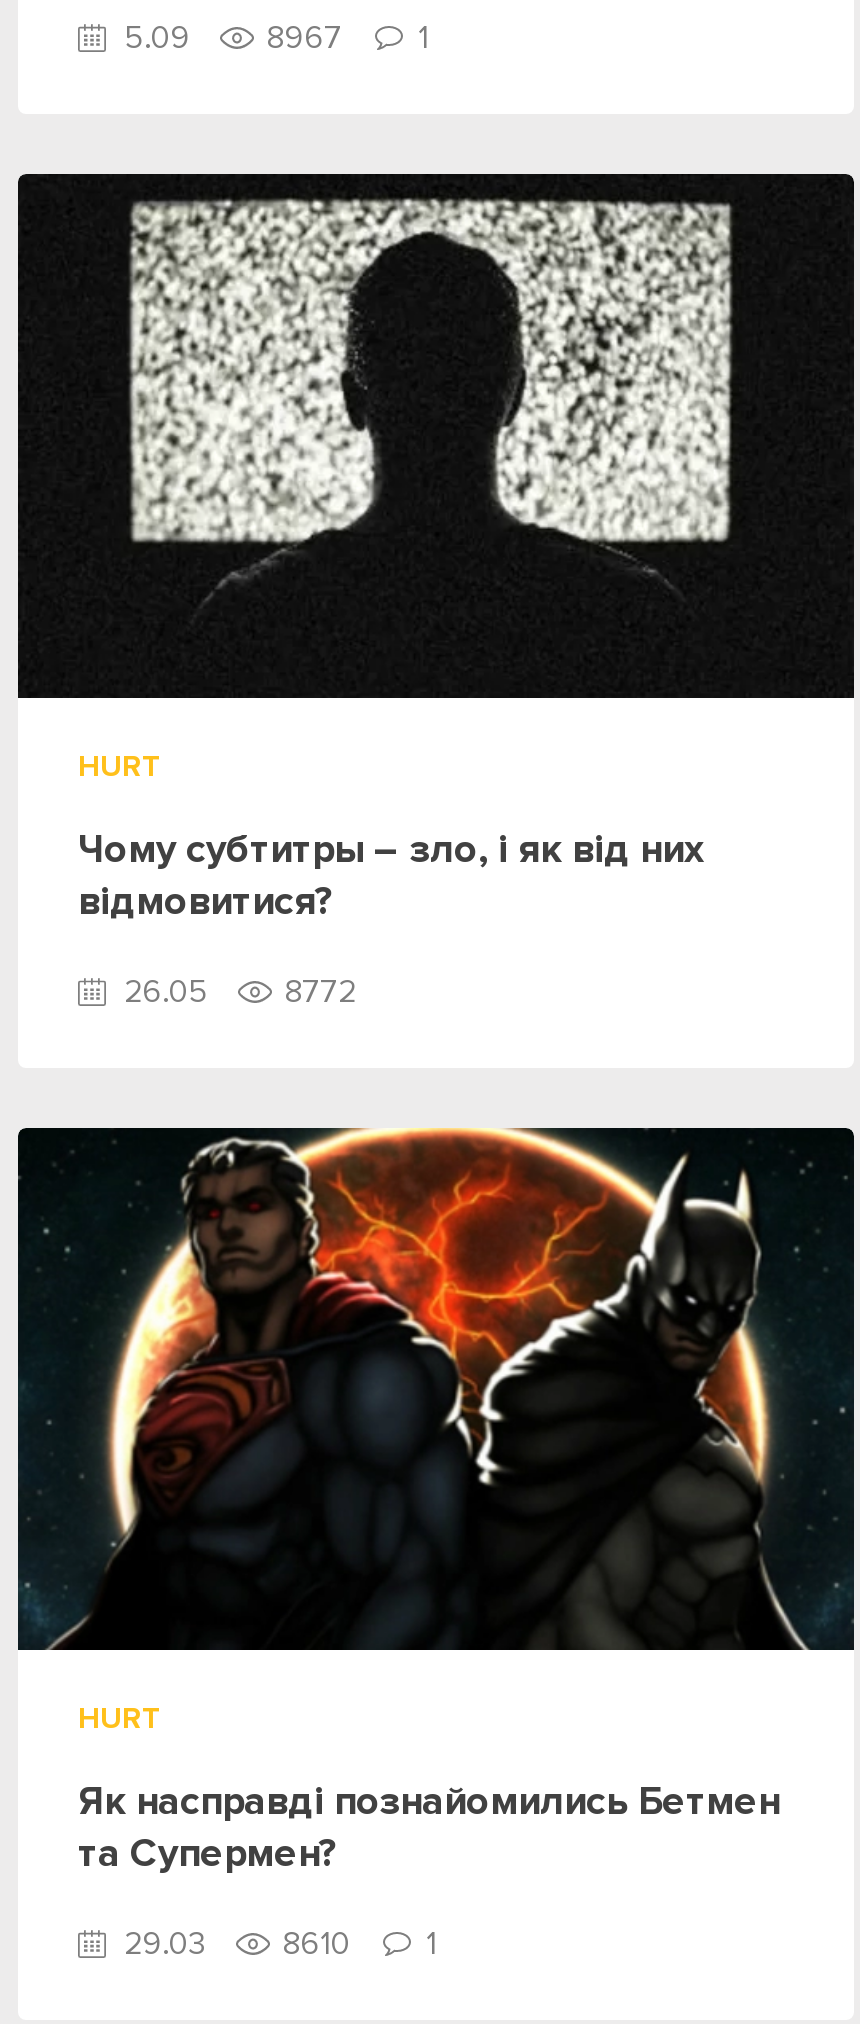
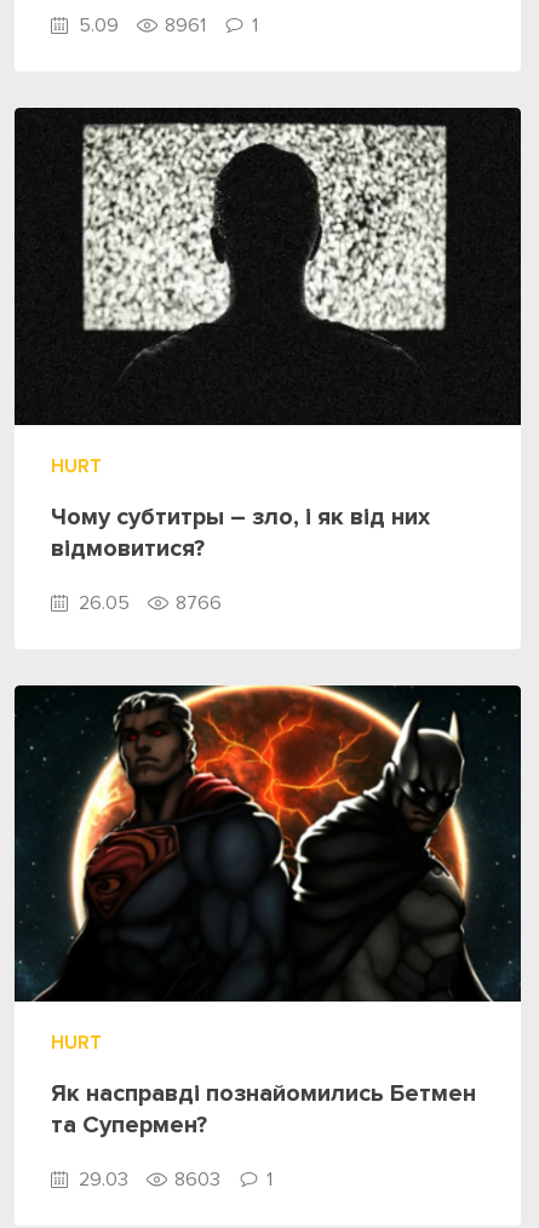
- 5.09 8967 1
+ 5.09 8961 1

- 26.05 8772
+ 26.05 8766

- 29.03 8610 1
+ 29.03 8603 1
